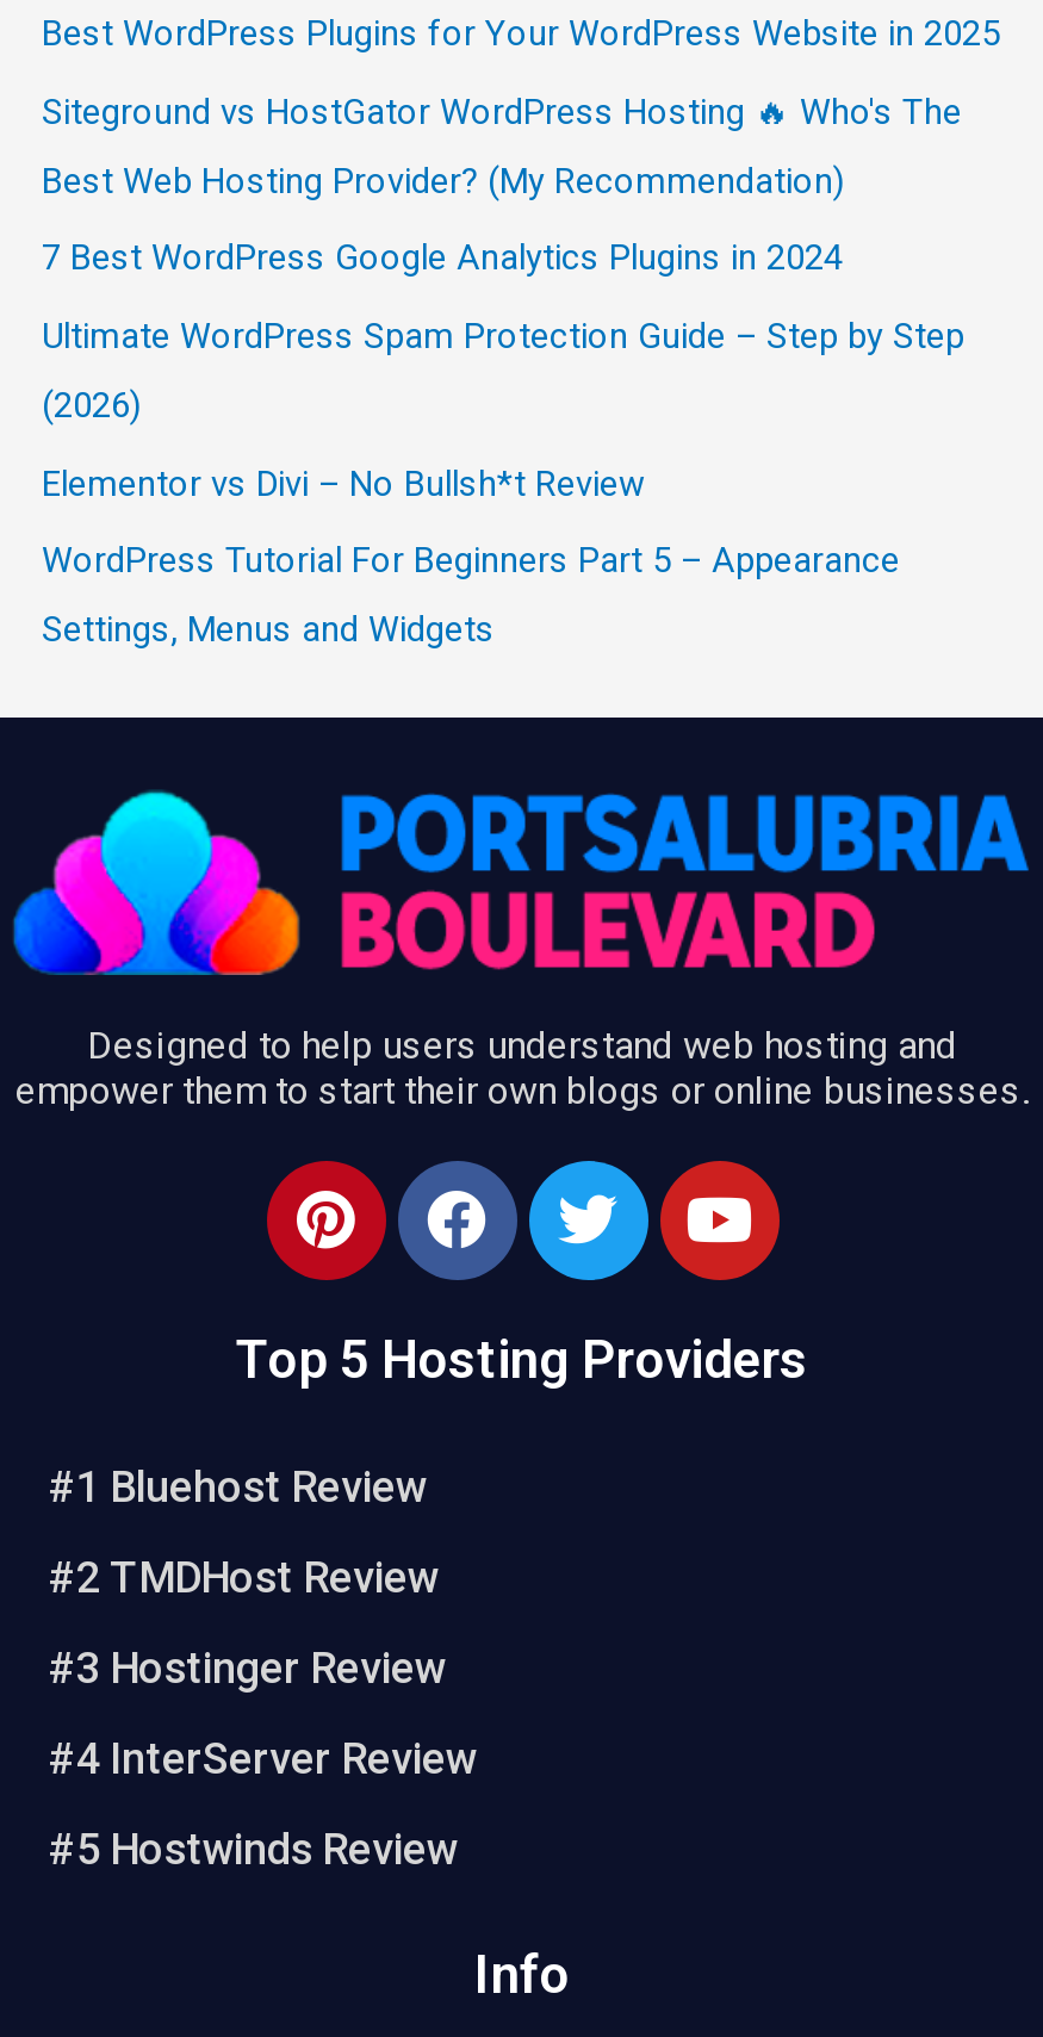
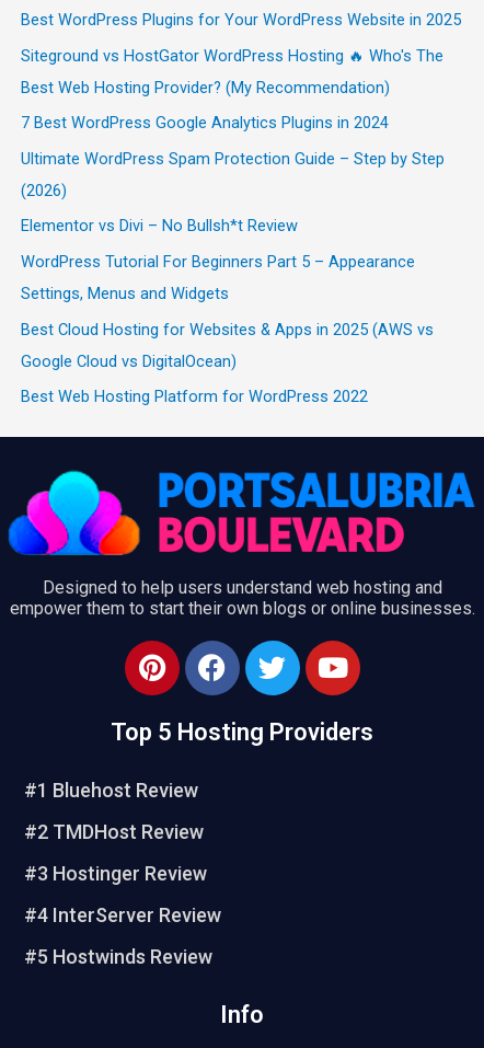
+ Best Cloud Hosting for Websites & Apps in 2025 (AWS vs
+ Google Cloud vs DigitalOcean)
+ Best Web Hosting Platform for WordPress 2022
